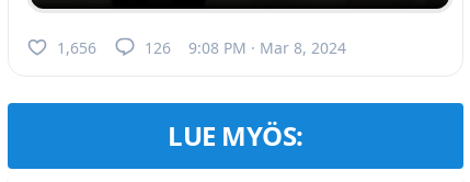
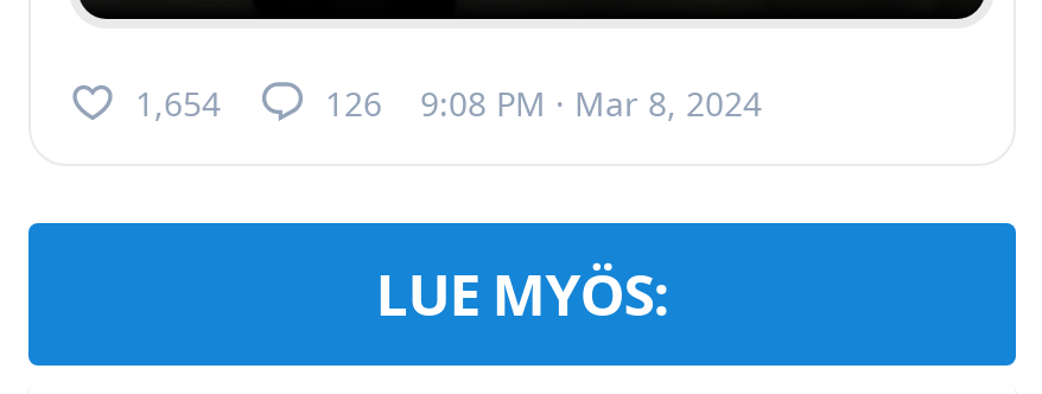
- 1,656
+ 1,654
